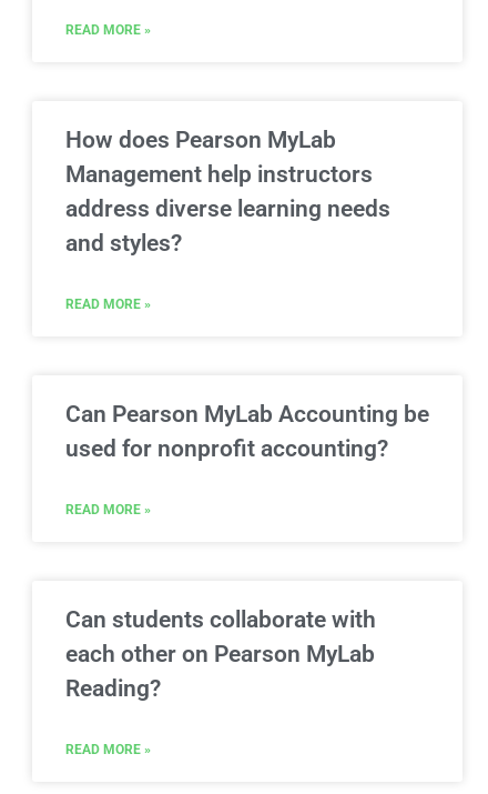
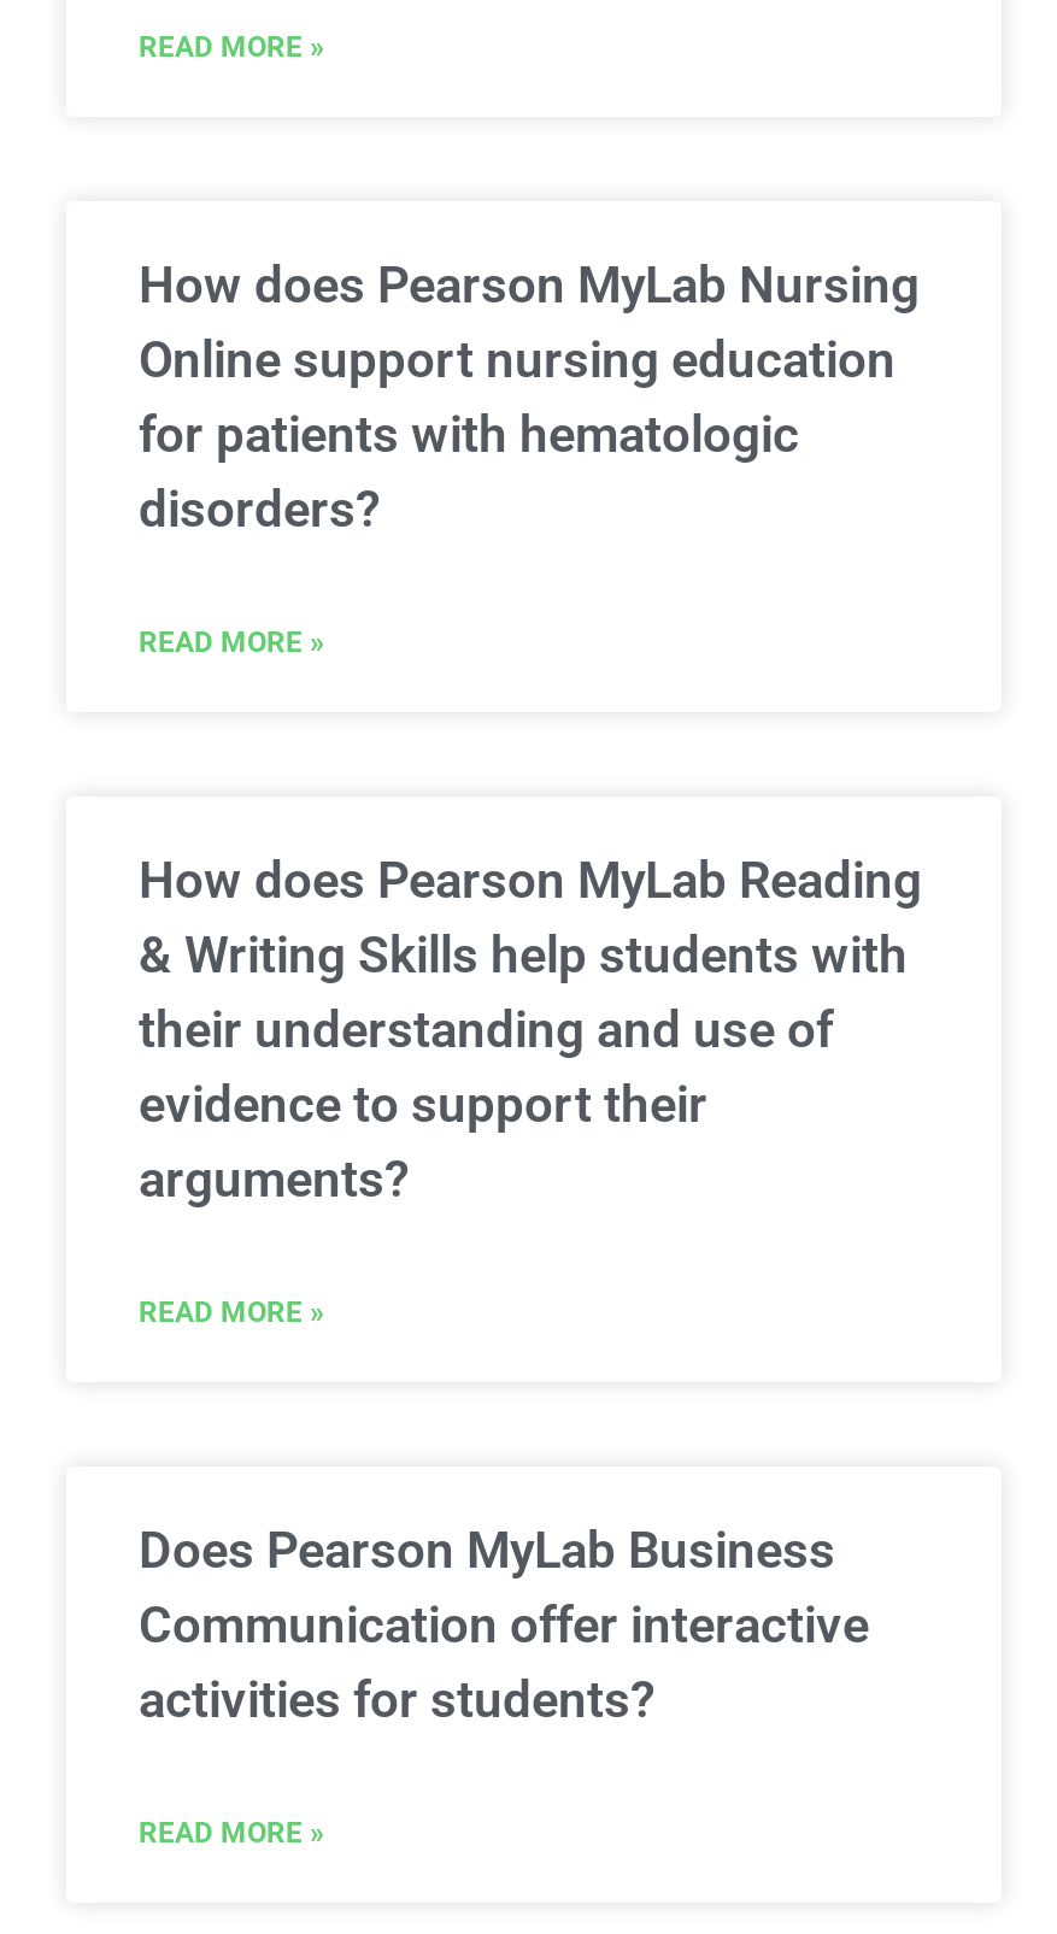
- How does Pearson MyLab
- Management help instructors
- address diverse learning needs
- and styles?
+ How does Pearson MyLab Nursing
+ Online support nursing education
+ for patients with hematologic
+ disorders?

- Can Pearson MyLab Accounting be
- used for nonprofit accounting?
+ How does Pearson MyLab Reading
+ & Writing Skills help students with
+ their understanding and use of
+ evidence to support their
+ arguments?

- Can students collaborate with
- each other on Pearson MyLab
- Reading?
+ Does Pearson MyLab Business
+ Communication offer interactive
+ activities for students?
